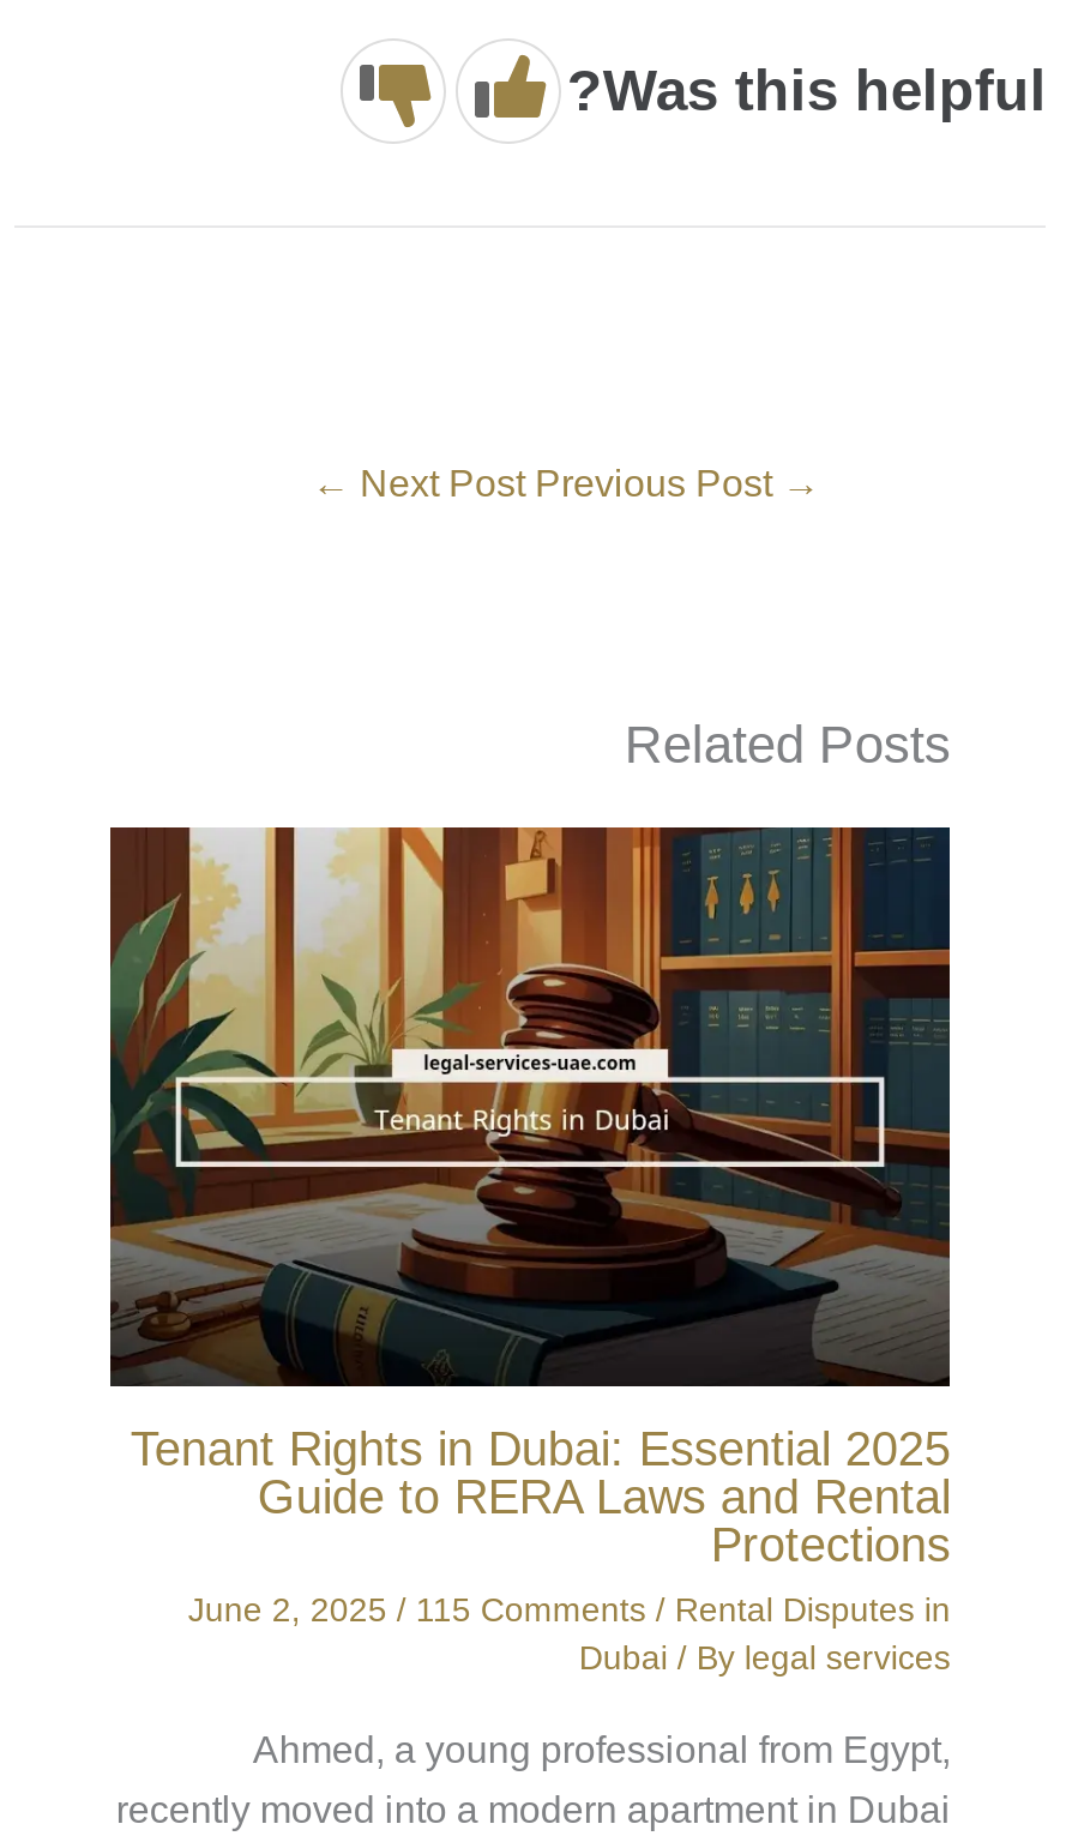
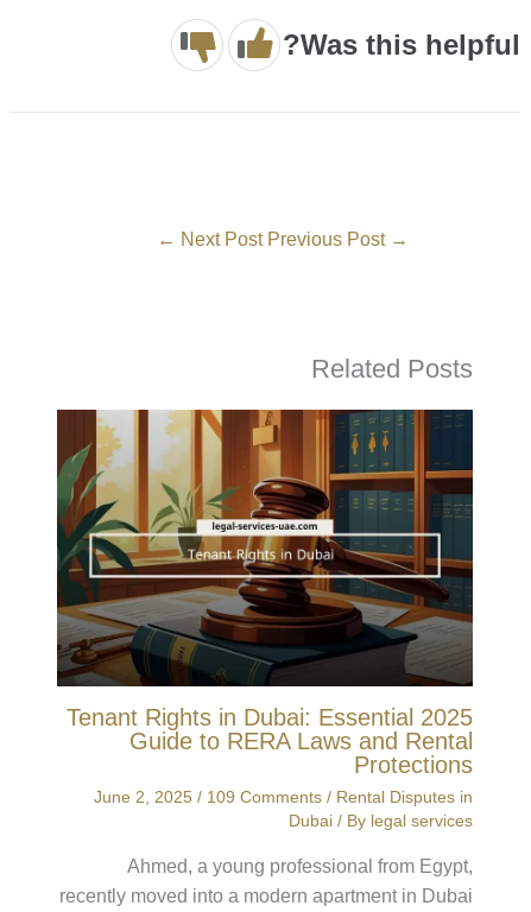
- June 2, 2025 / 115 Comments / Rental Disputes in
+ June 2, 2025 / 109 Comments / Rental Disputes in
